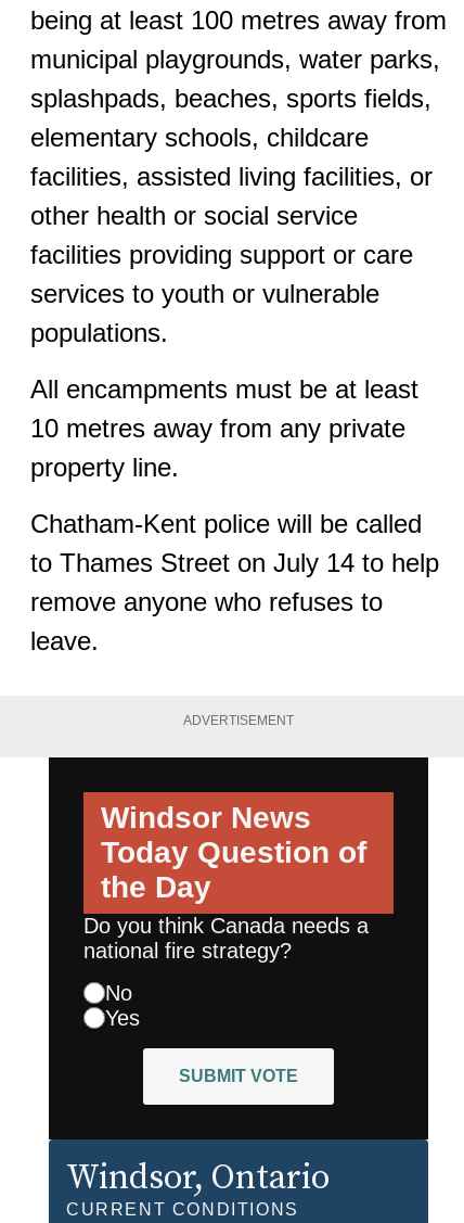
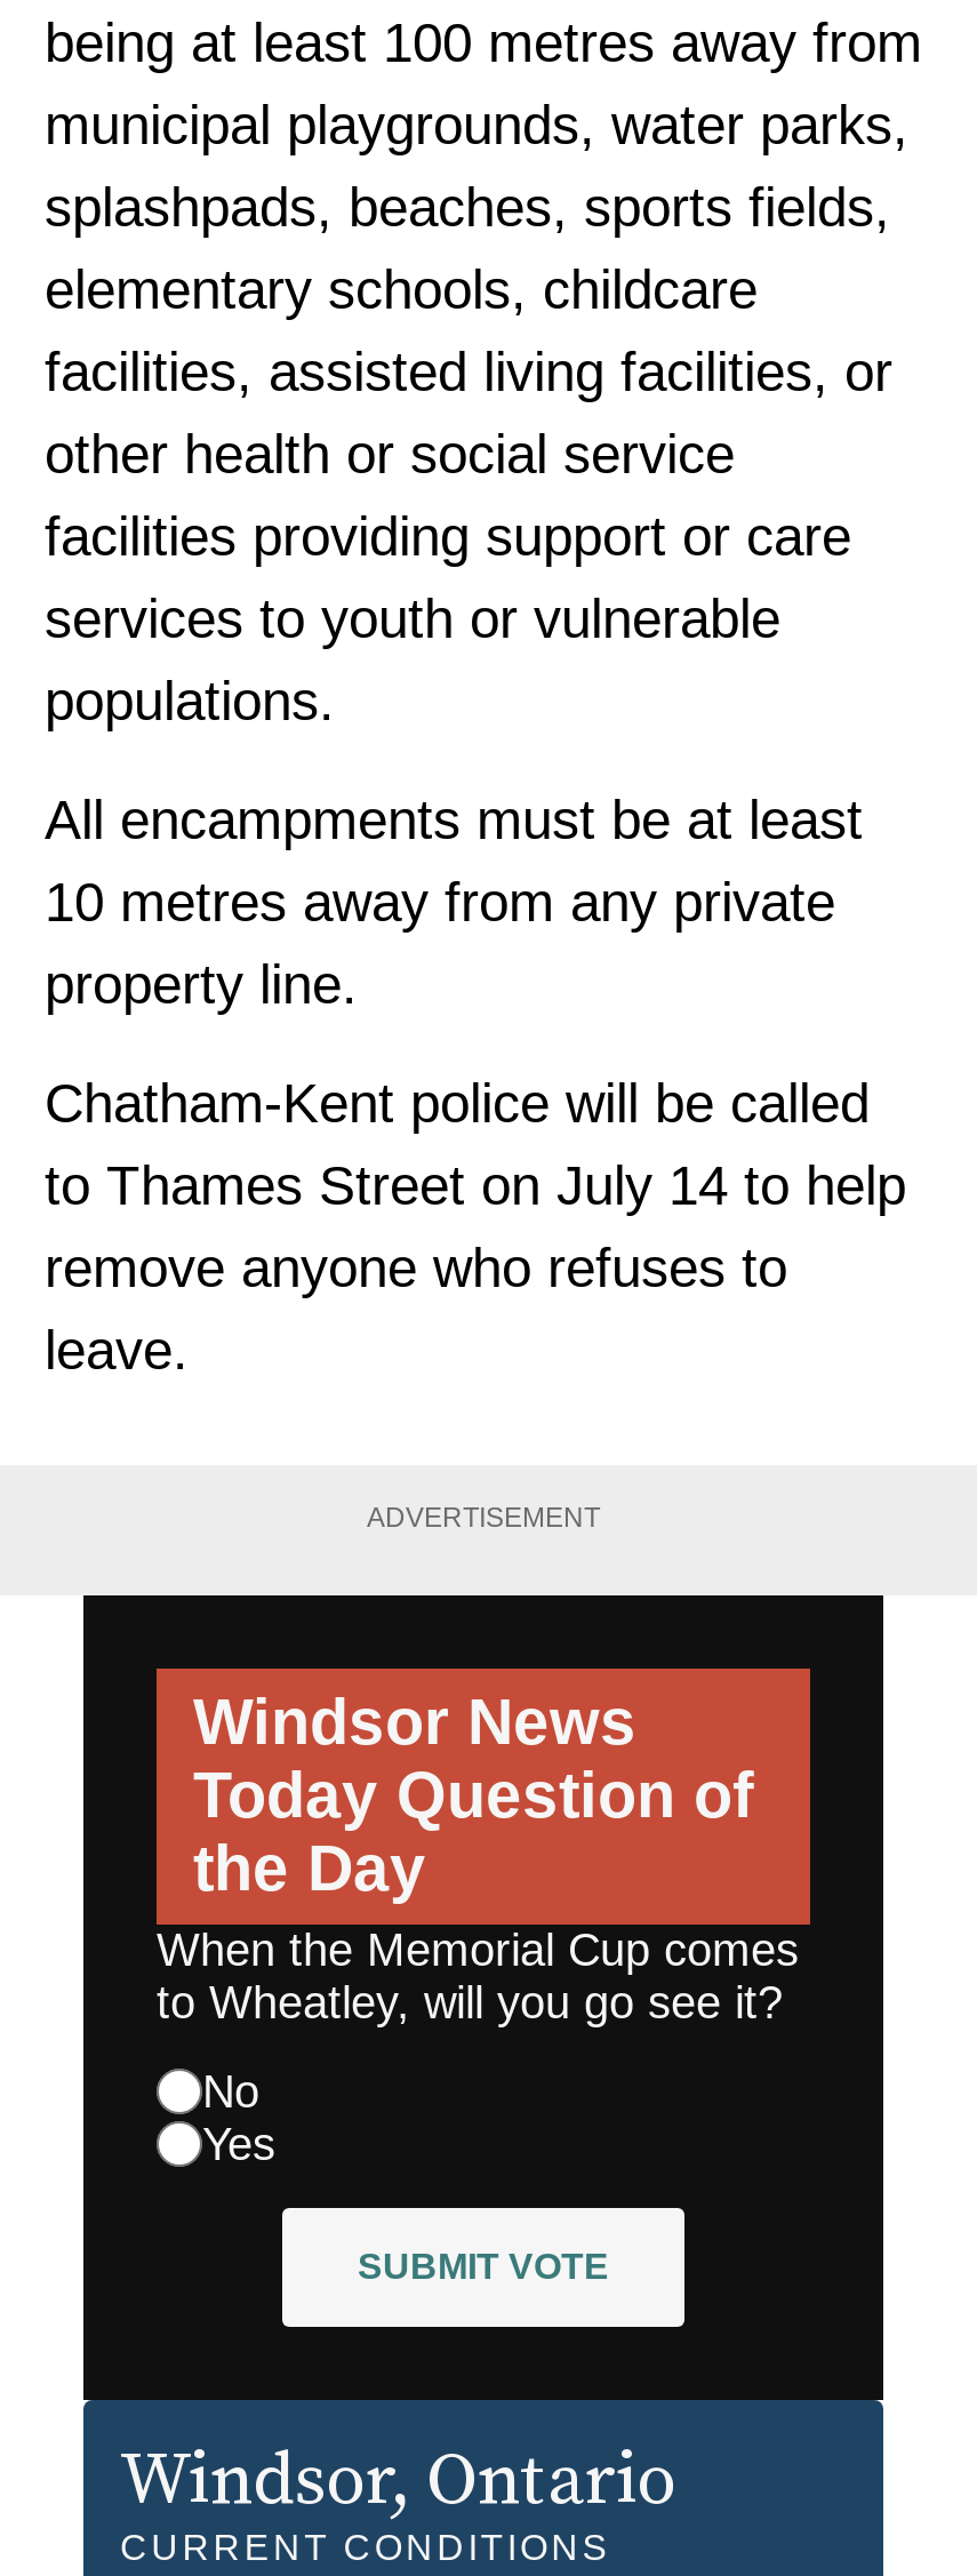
- Do you think Canada needs a
- national fire strategy?
+ When the Memorial Cup comes
+ to Wheatley, will you go see it?
